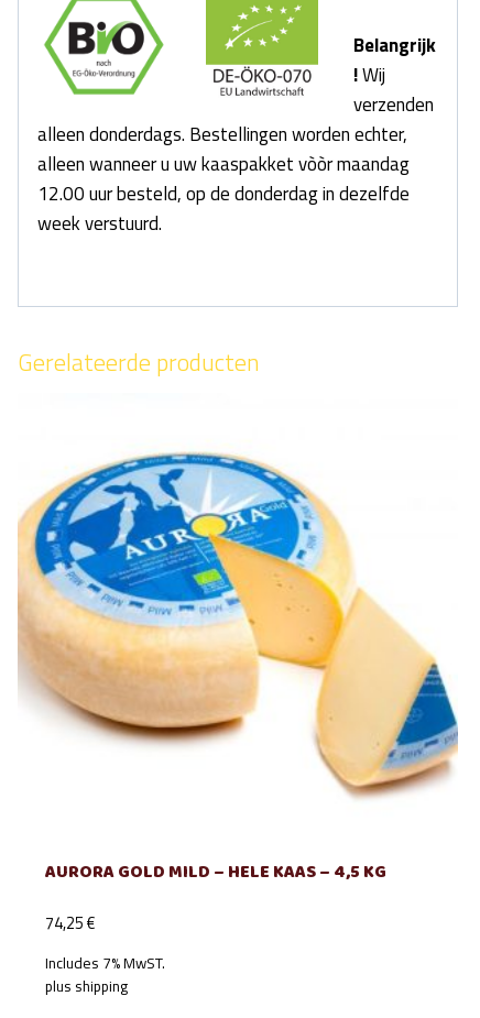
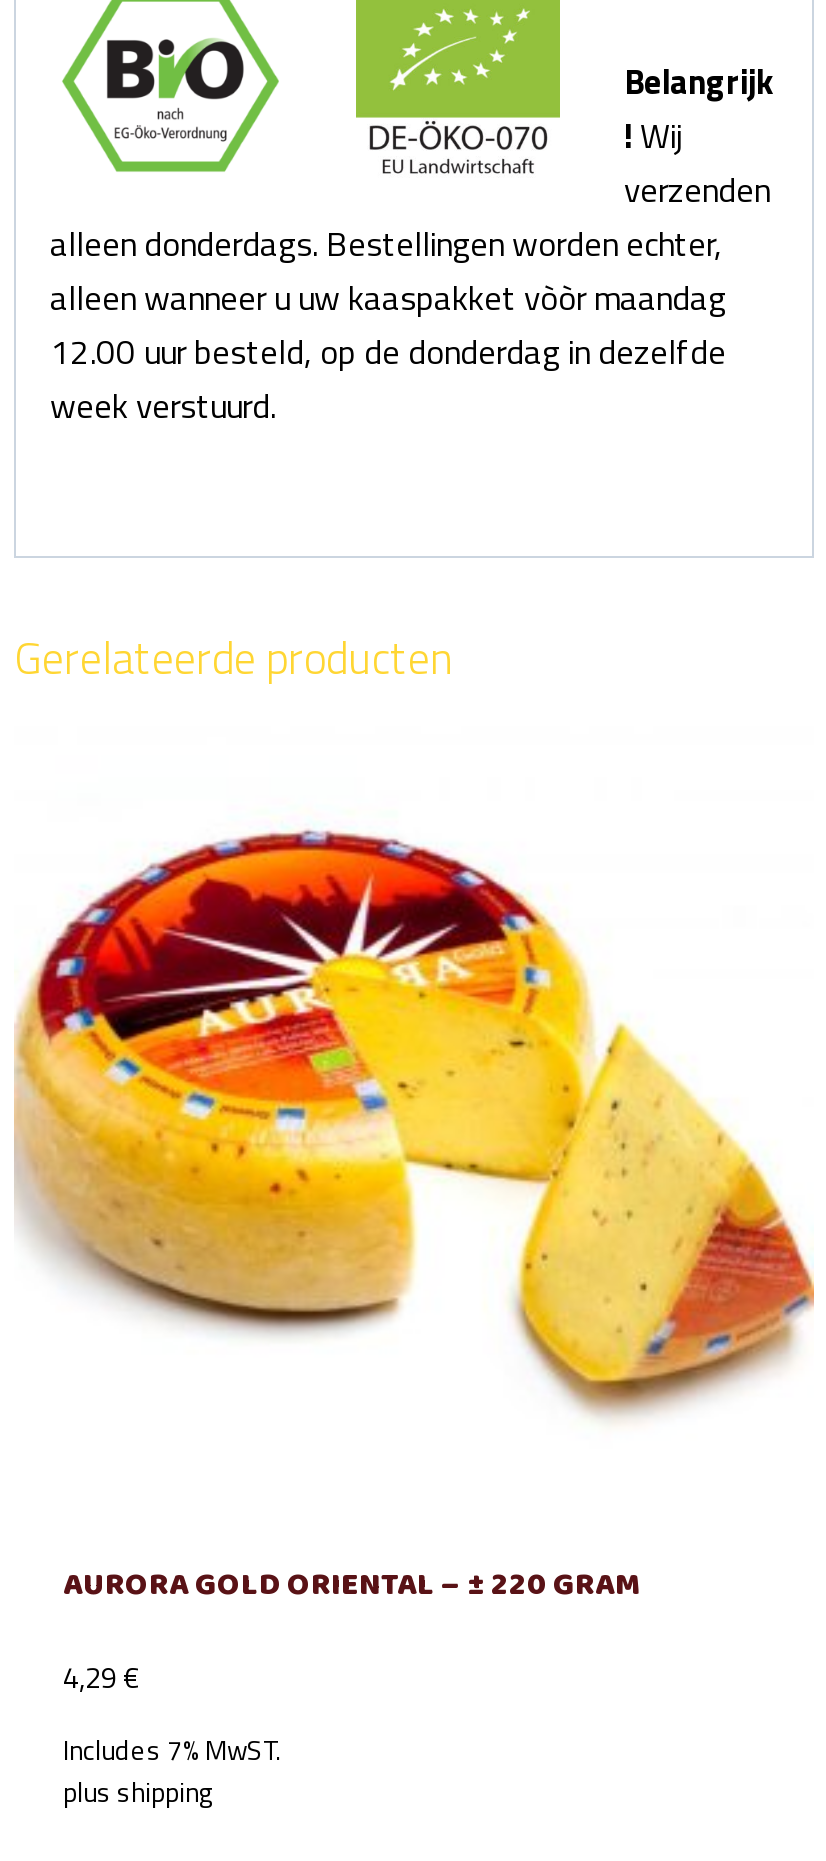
- [image]
+ [image]

- AURORA GOLD MILD – HELE KAAS – 4,5 KG
+ AURORA GOLD ORIENTAL – ± 220 GRAM

- 74,25 €
+ 4,29 €
